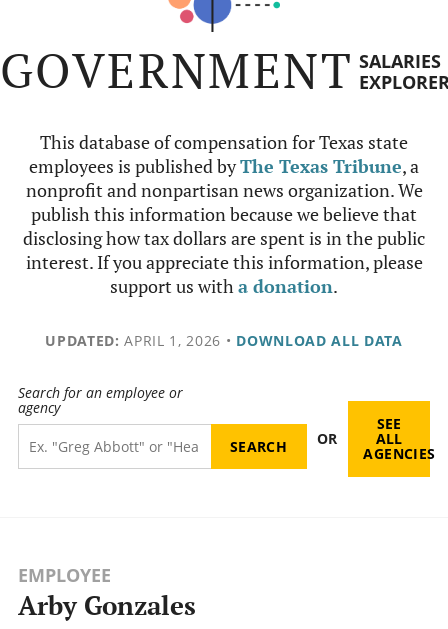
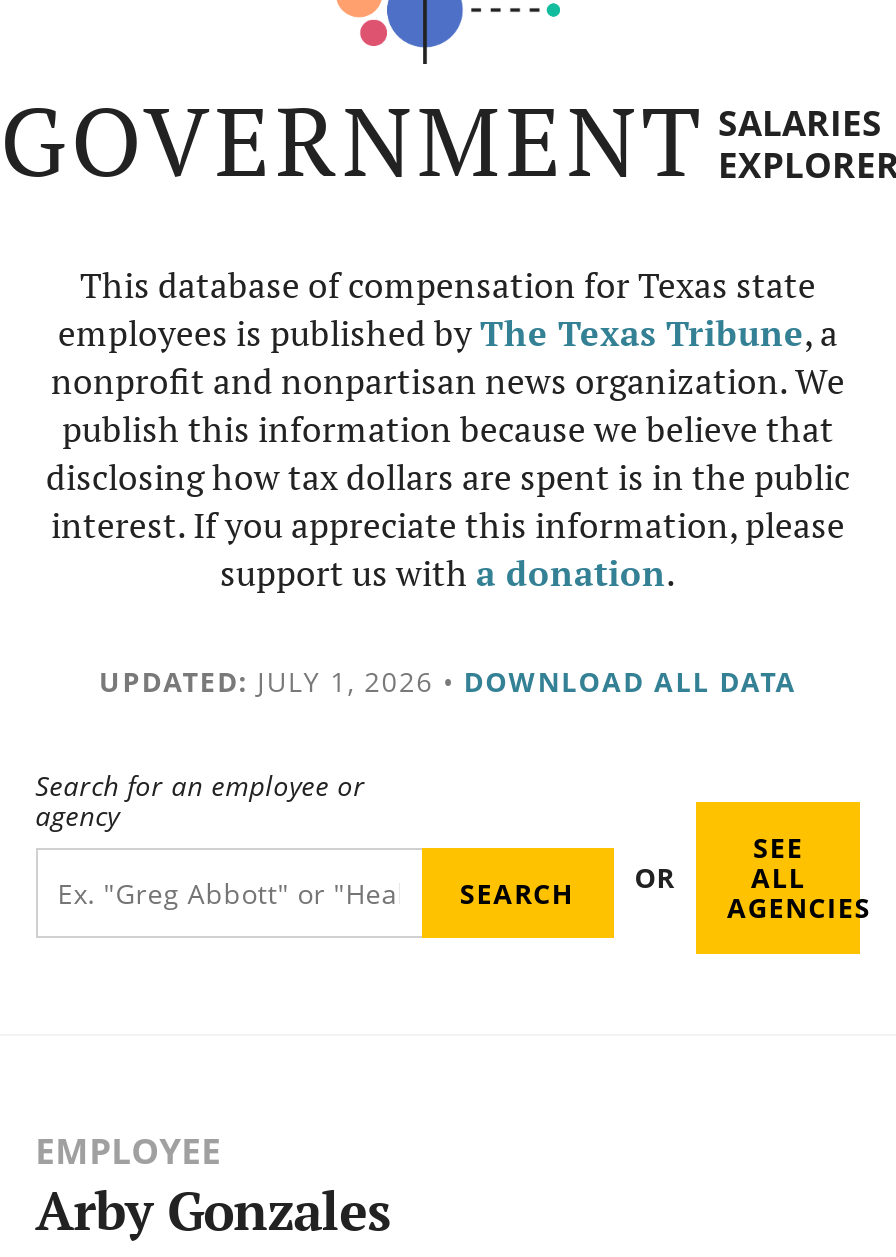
- UPDATED: APRIL 1, 2026 • DOWNLOAD ALL DATA
+ UPDATED: JULY 1, 2026 • DOWNLOAD ALL DATA
